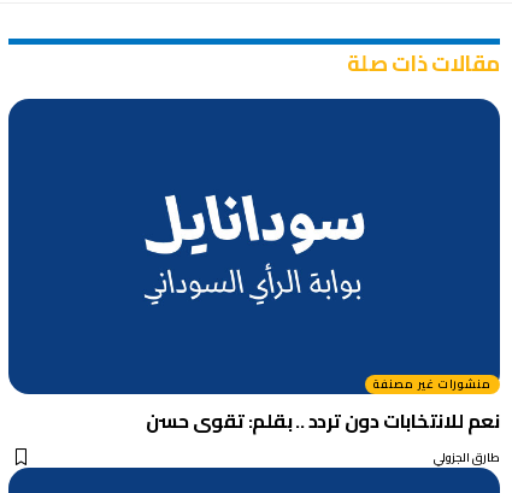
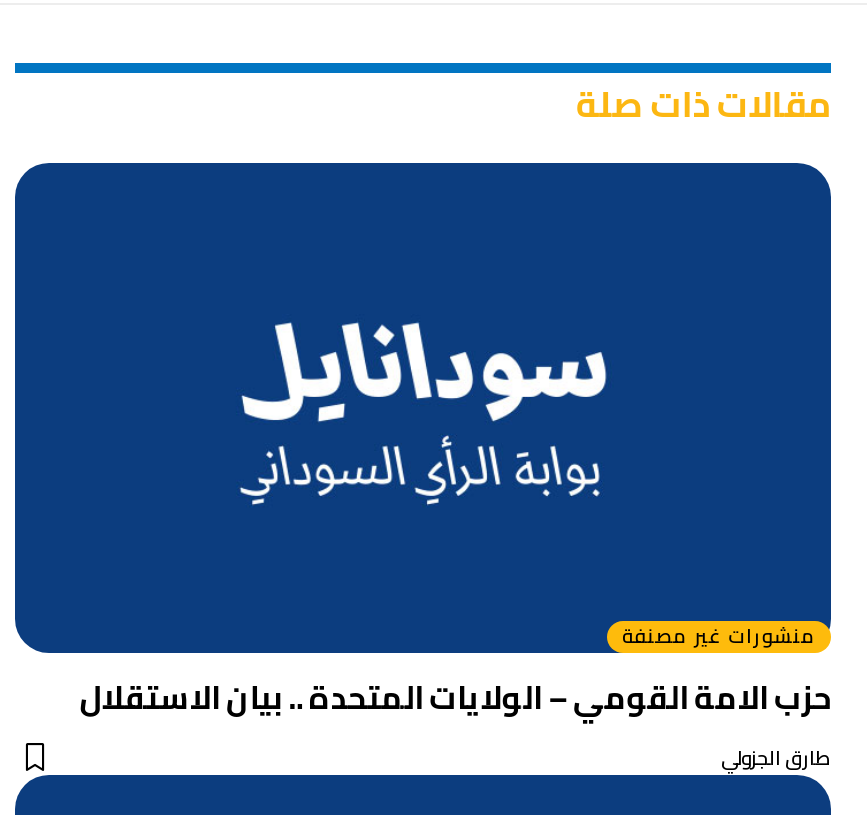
- نعم للانتخابات دون تردد .. بقلم: تقوى حسن
+ حزب الامة القومي – الولايات المتحدة .. بيان الاستقلال
